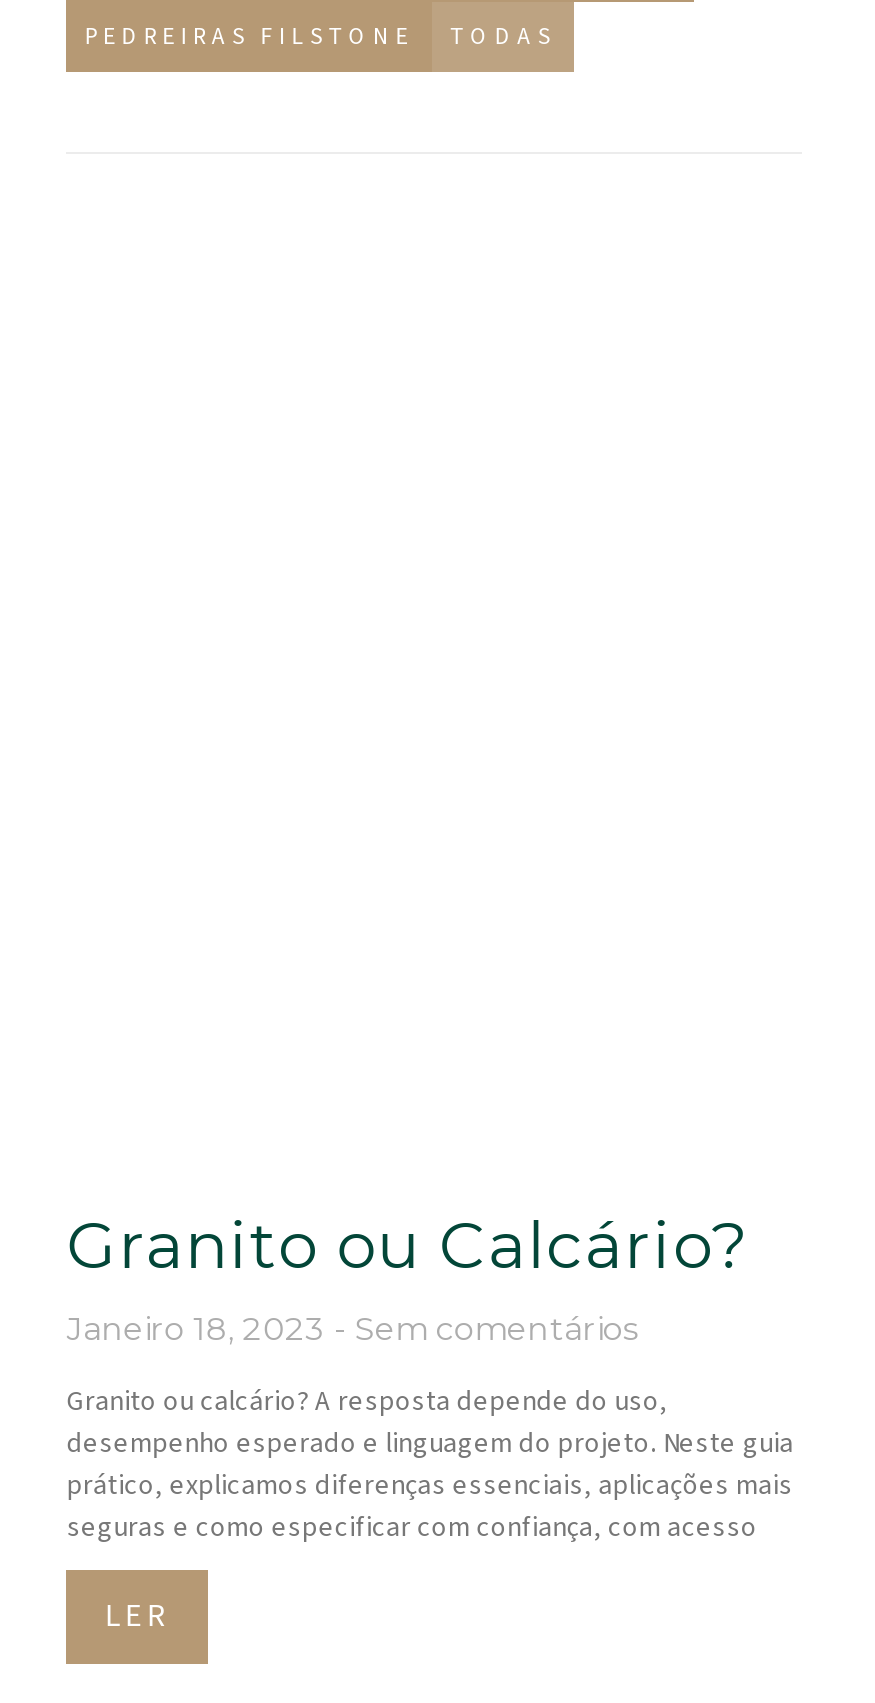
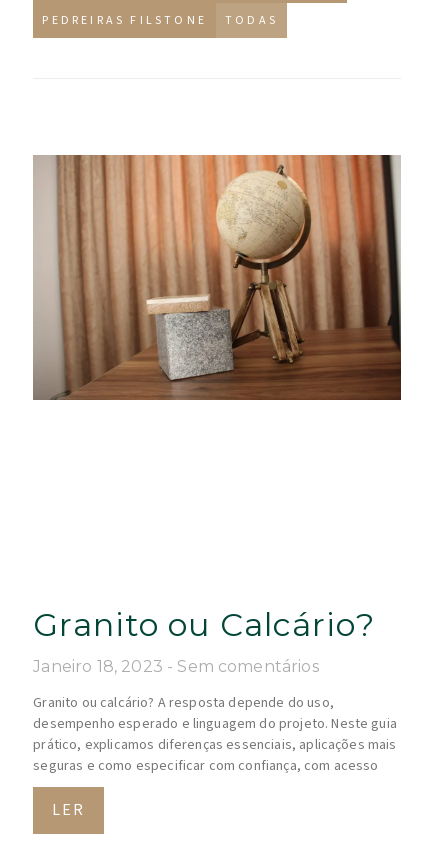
+ [image]
